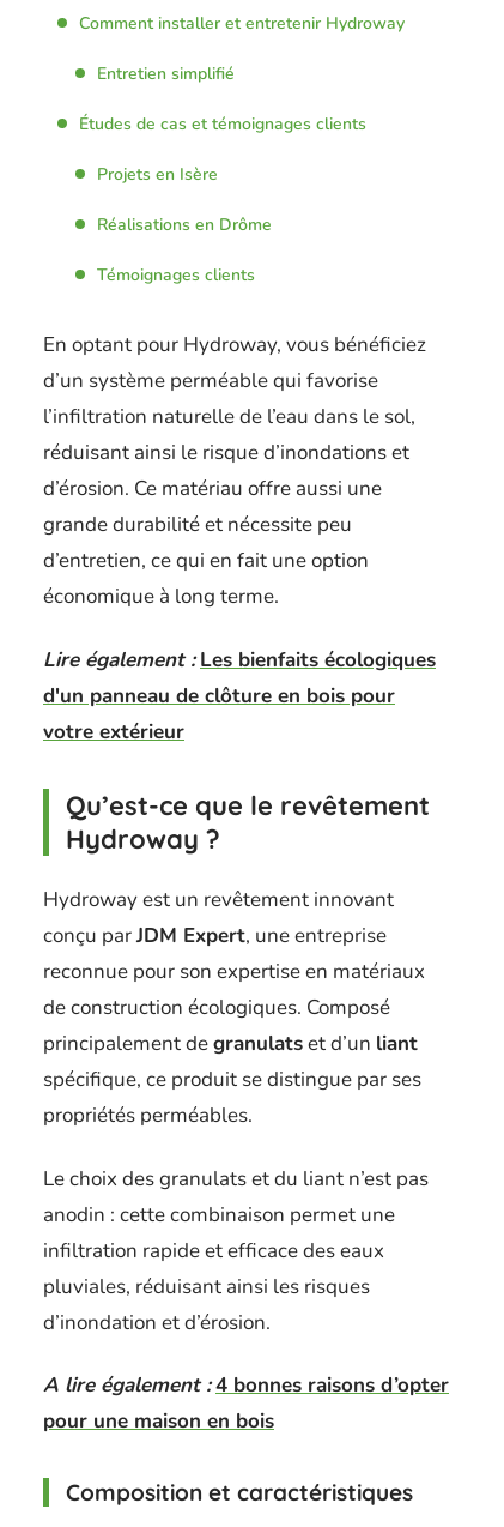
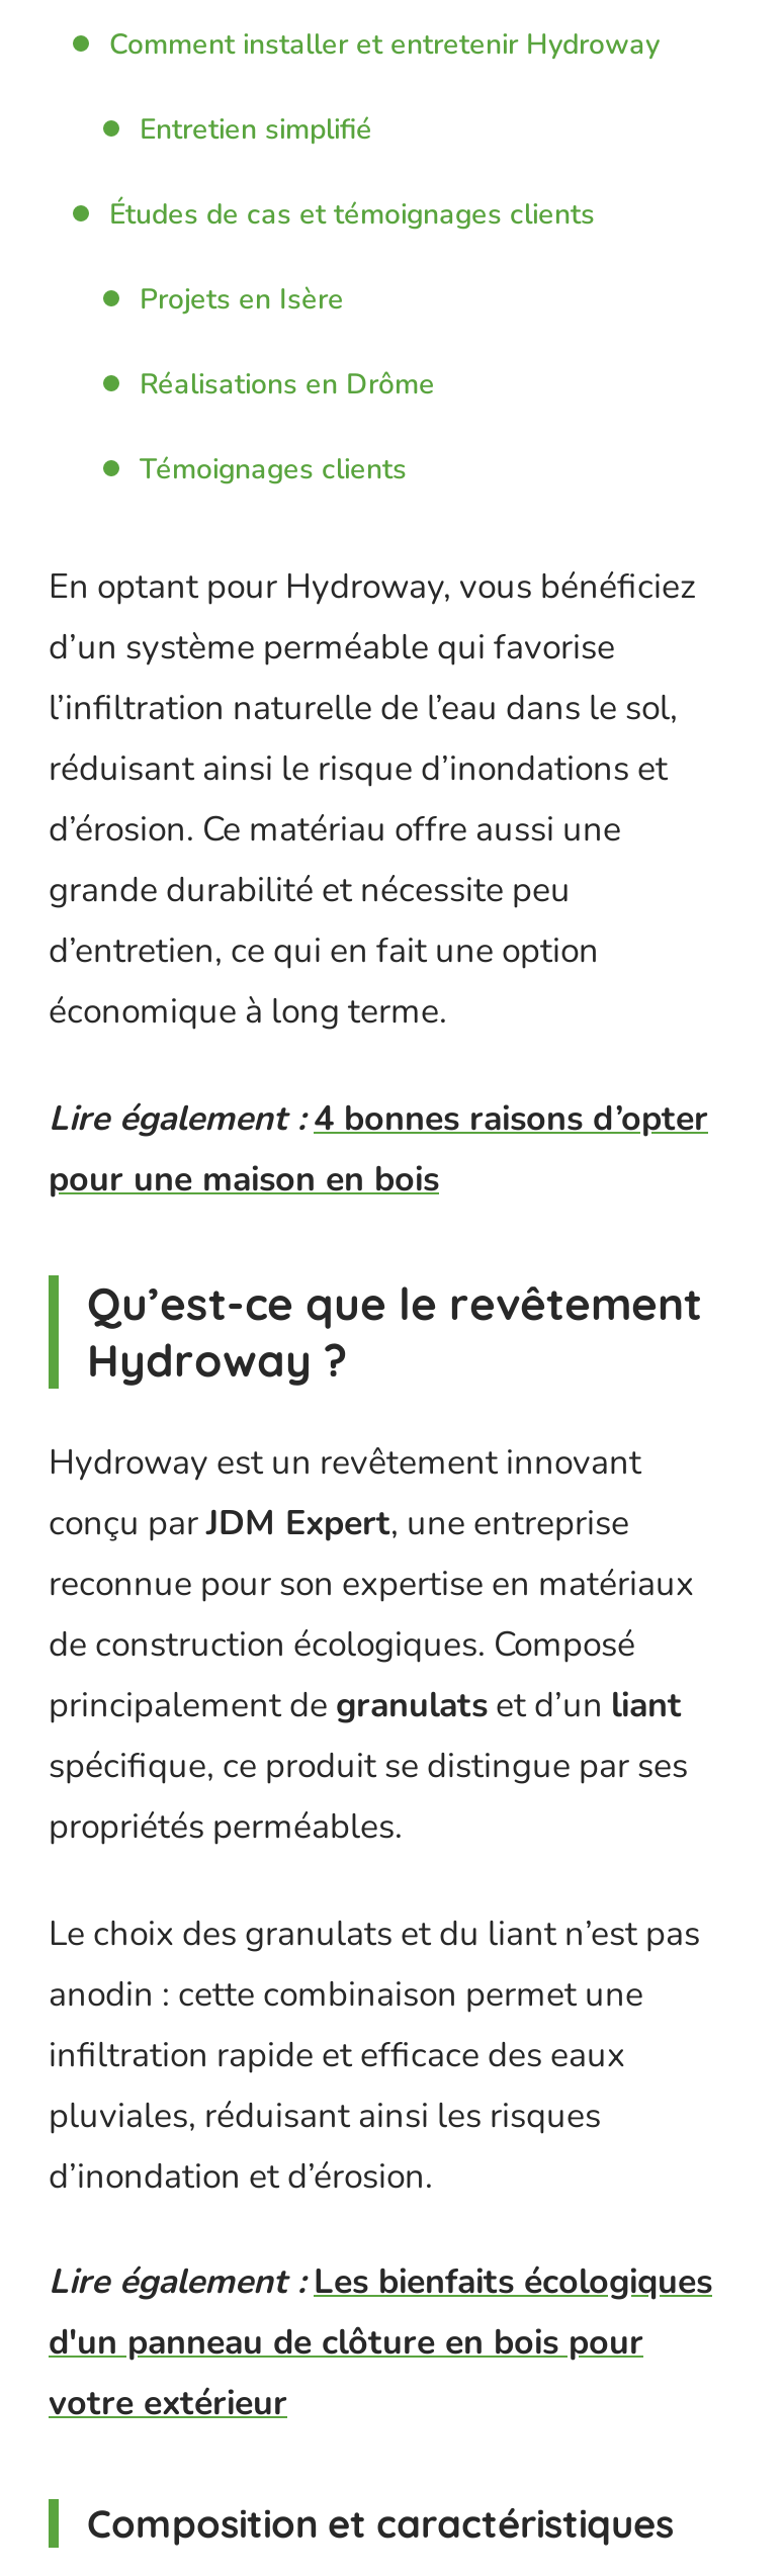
+ Lire également : 4 bonnes raisons d’opter

moved down: Lire également : Les bienfaits écologiques | d'un panneau de clôture en bois pour | votre extérieur

moved up: Qu’est-ce que le revêtement | Hydroway ? | Hydroway est un revêtement innovant | ... | pluviales, réduisant ainsi les risques | d’inondation et d’érosion.

- A lire également : 4 bonnes raisons d’opter

moved up: pour une maison en bois
